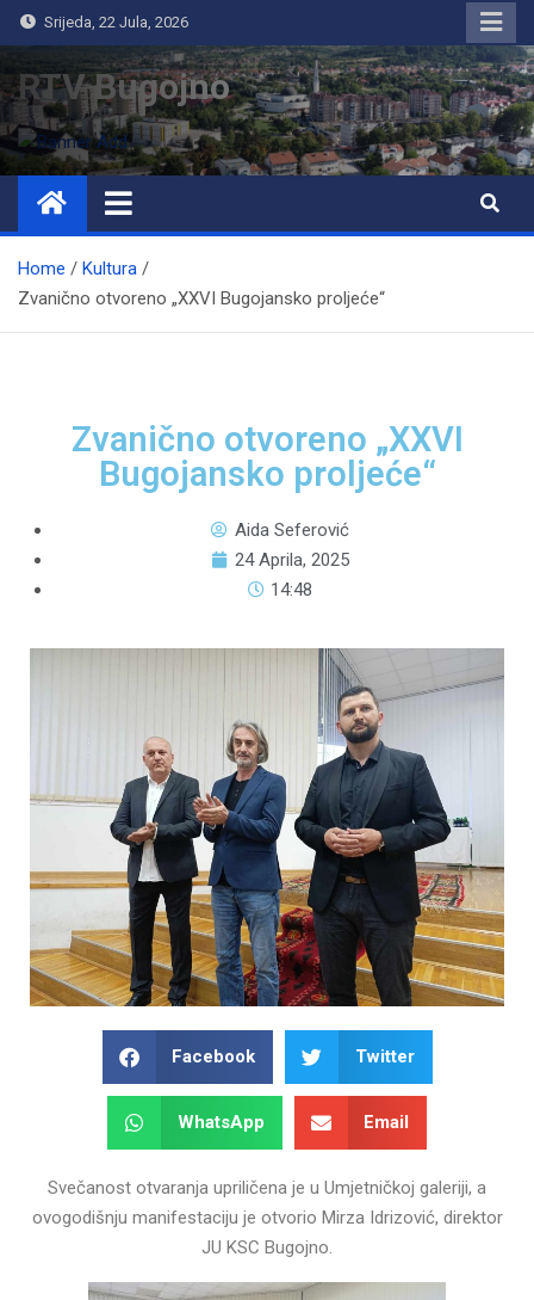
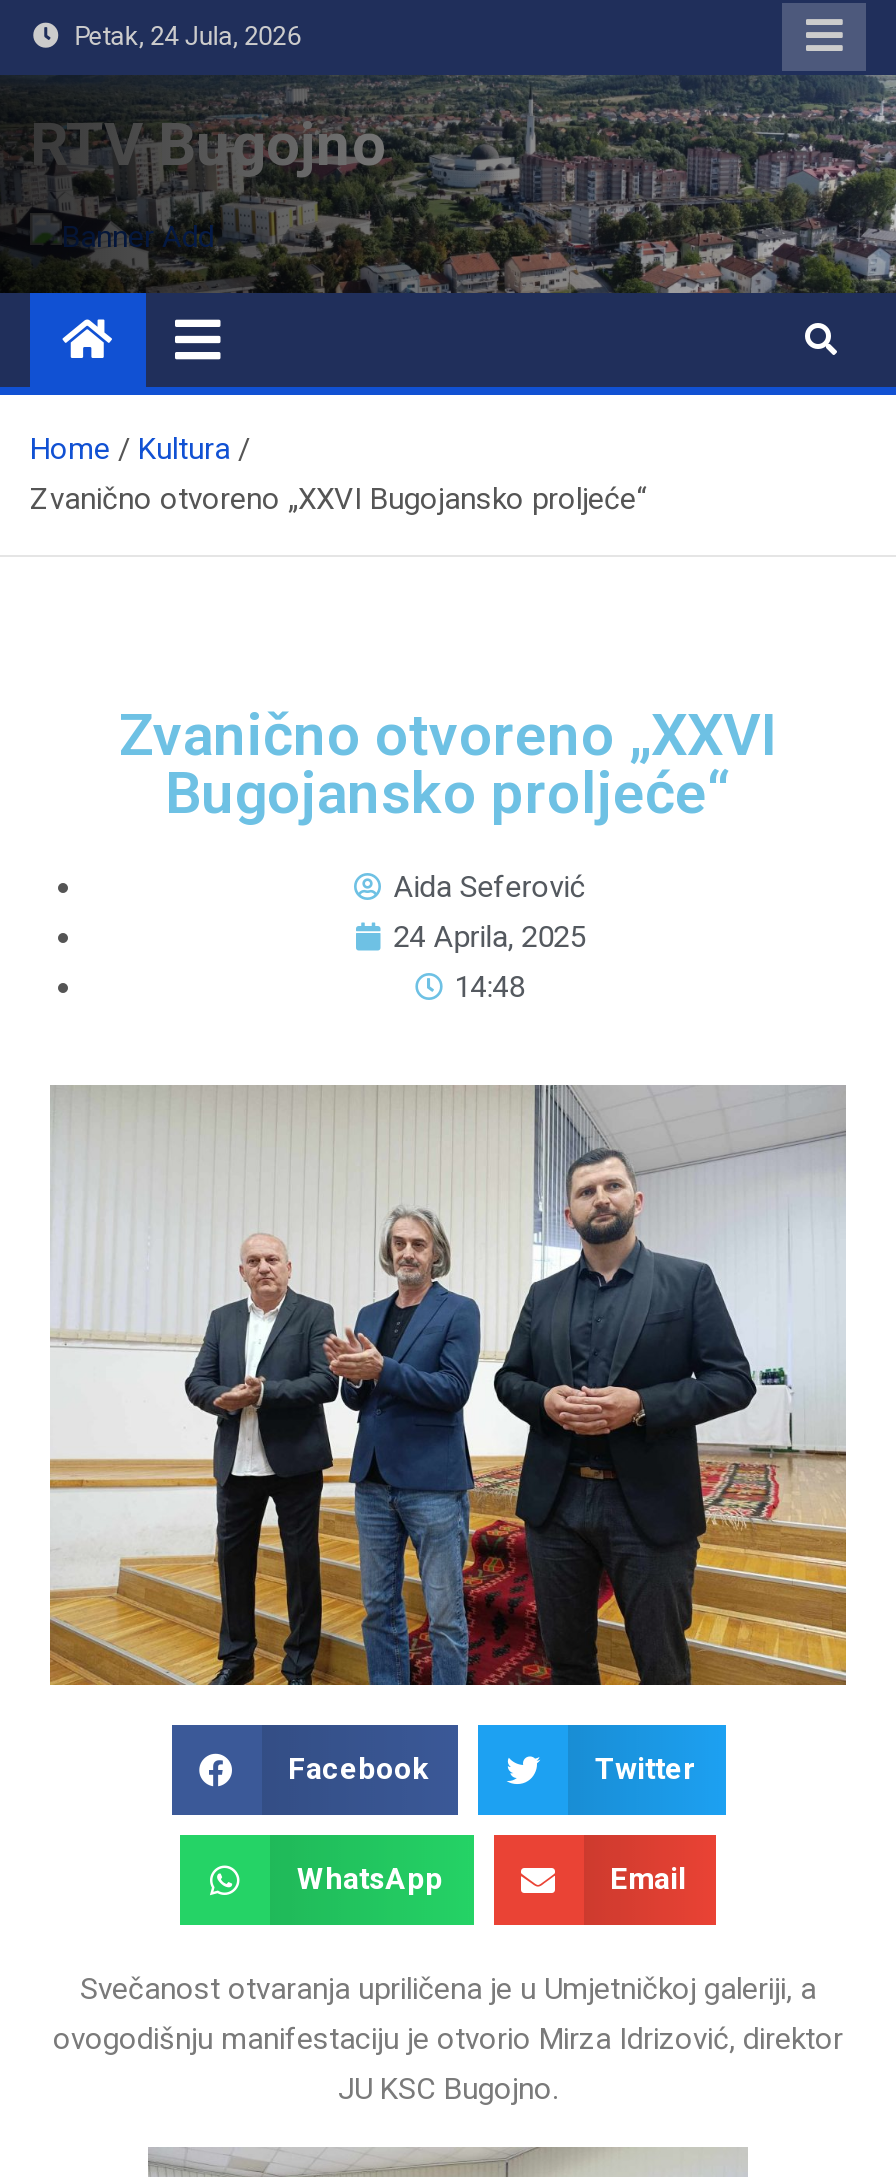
- Srijeda, 22 Jula, 2026
+ Petak, 24 Jula, 2026
